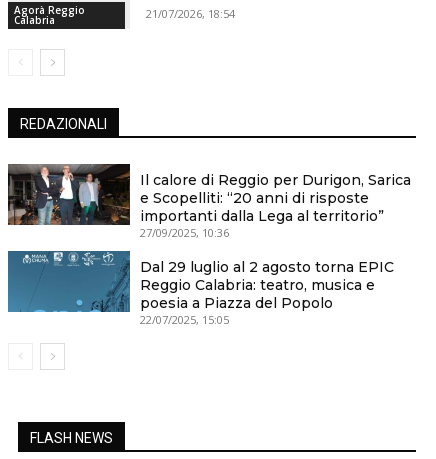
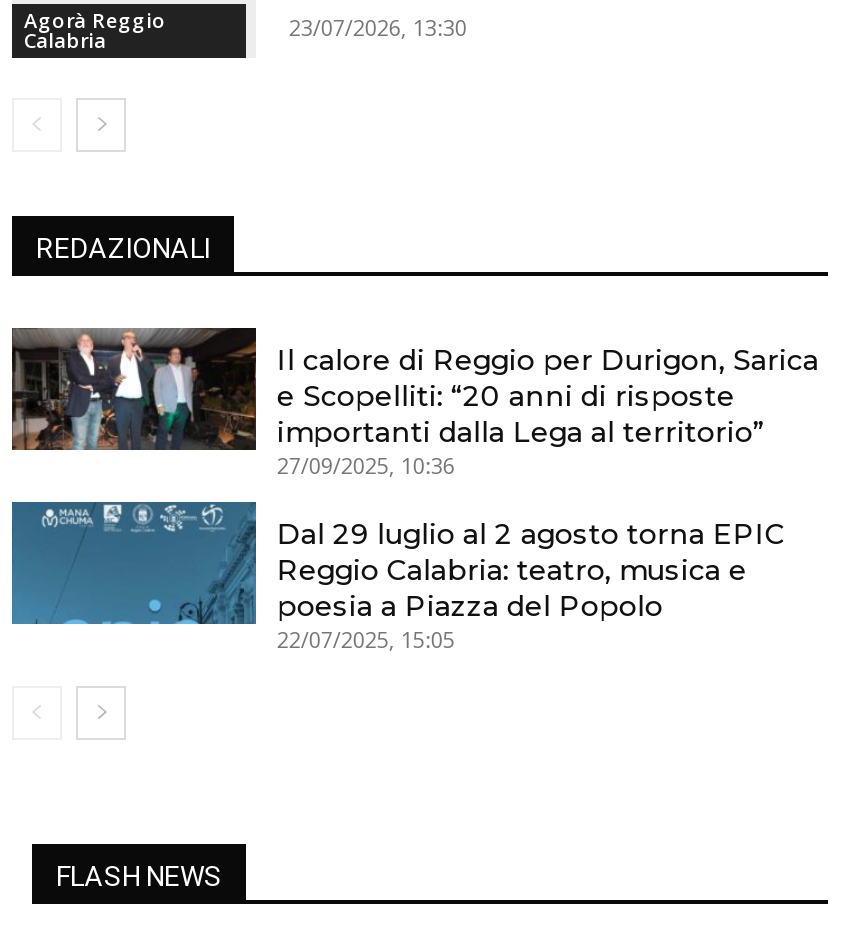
- 21/07/2026, 18:54
+ 23/07/2026, 13:30
